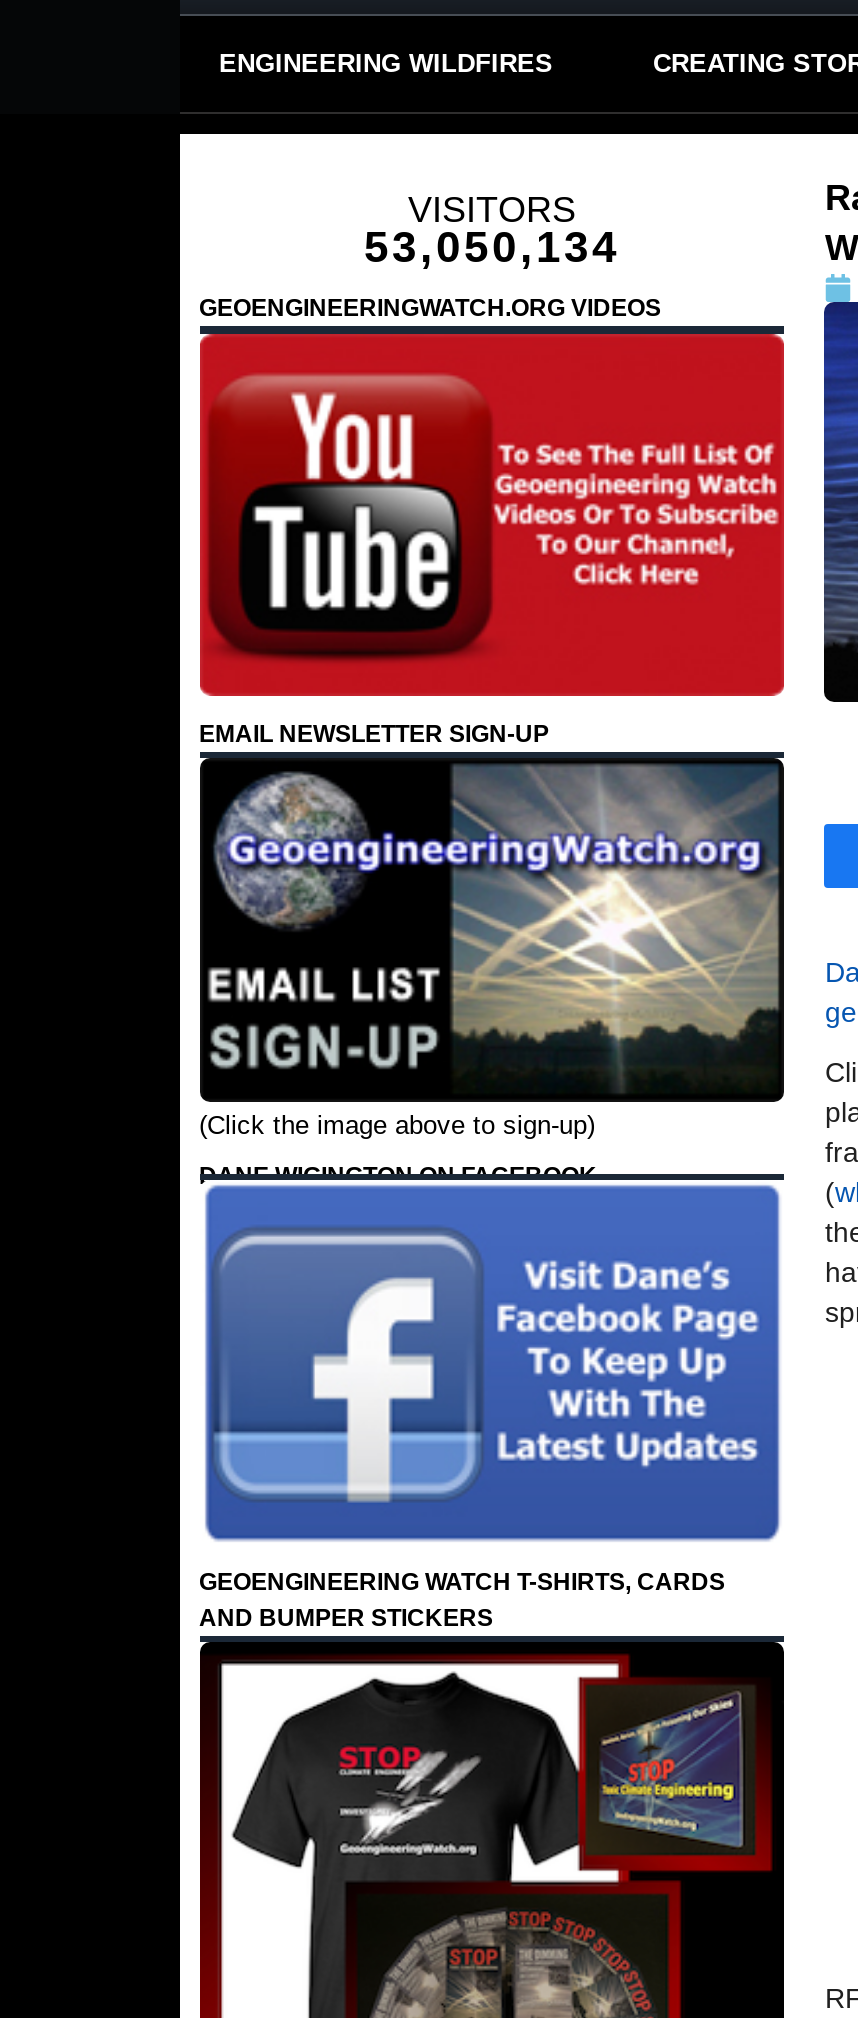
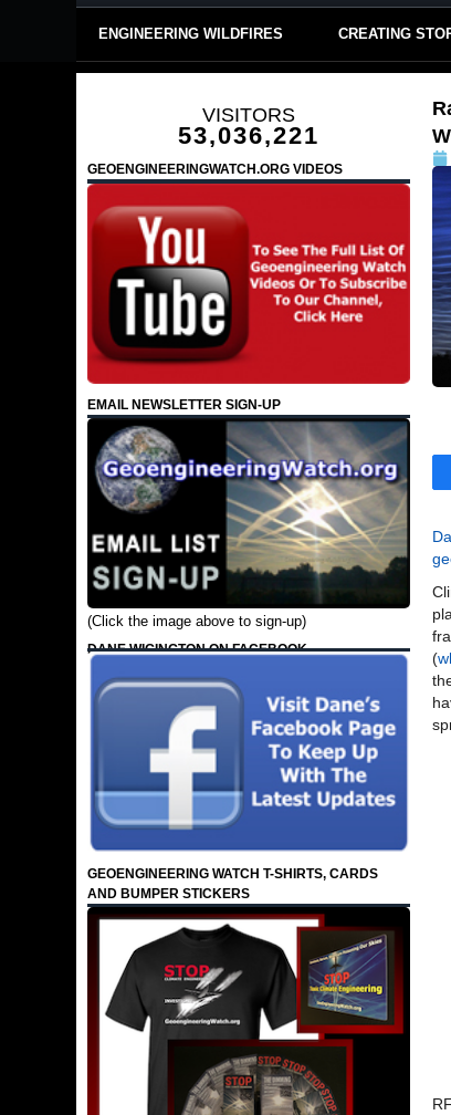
- 53,050,134
+ 53,036,221
